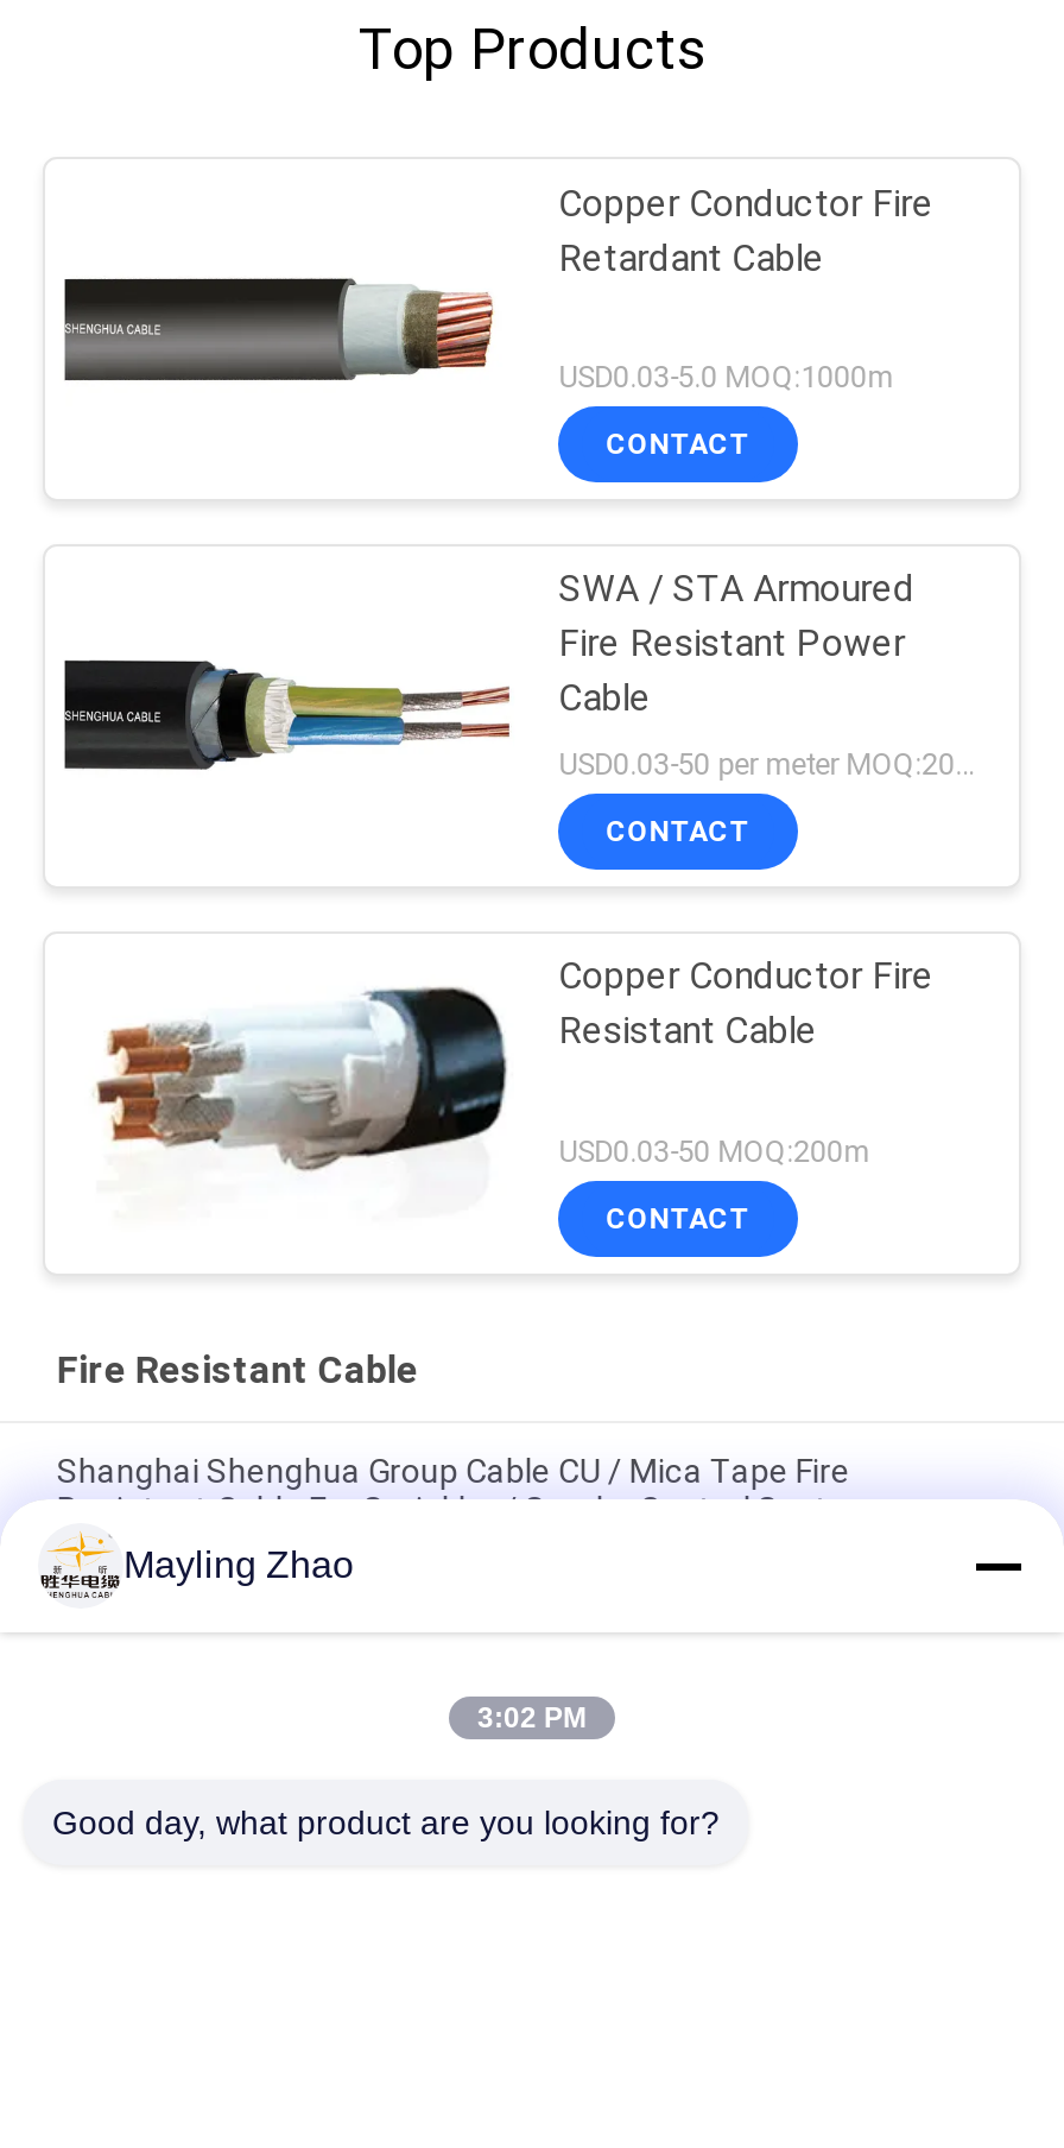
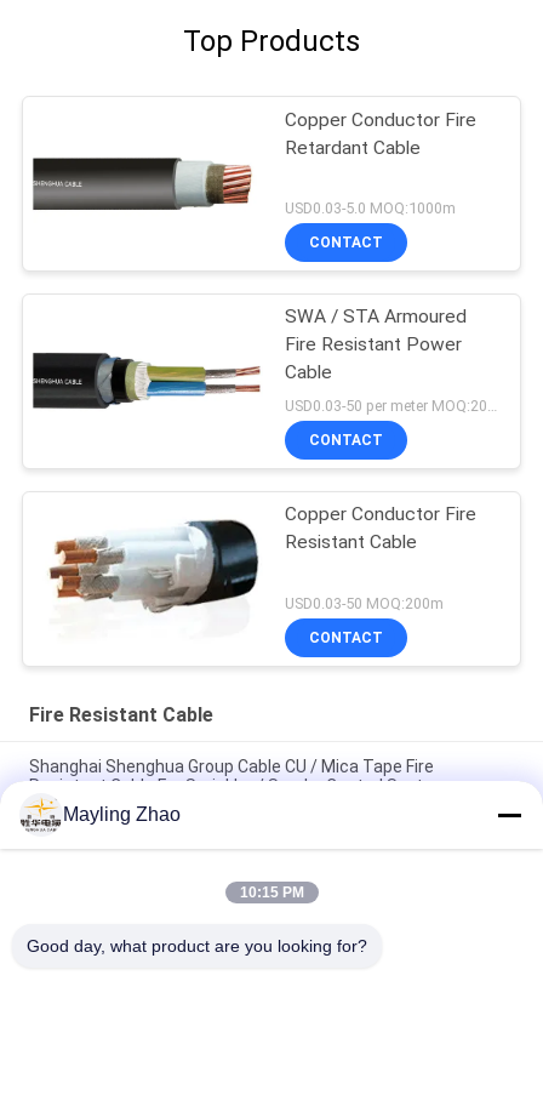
- 3:02 PM
+ 10:15 PM
